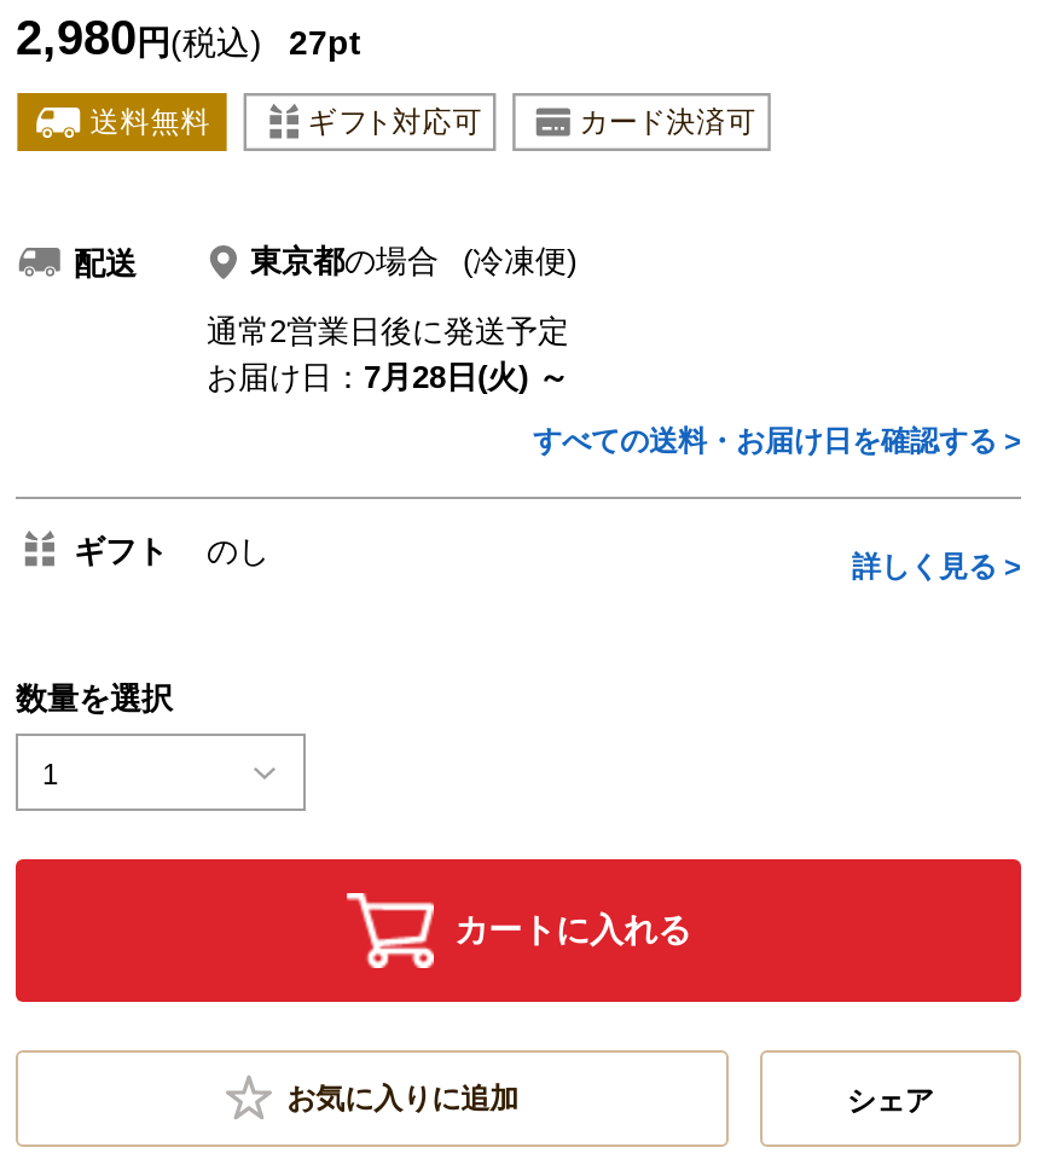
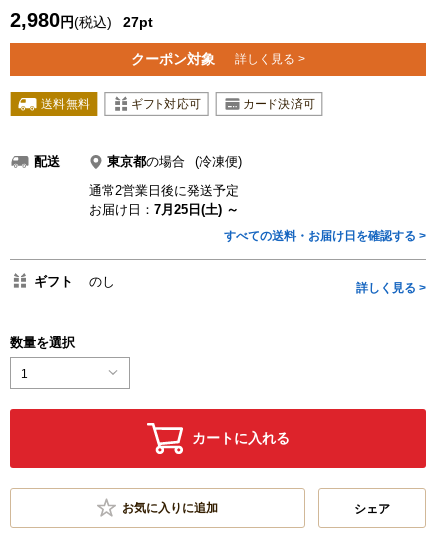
+ クーポン対象
+ 詳しく見る >

- お届け日：7月28日(火) ～
+ お届け日：7月25日(土) ～
